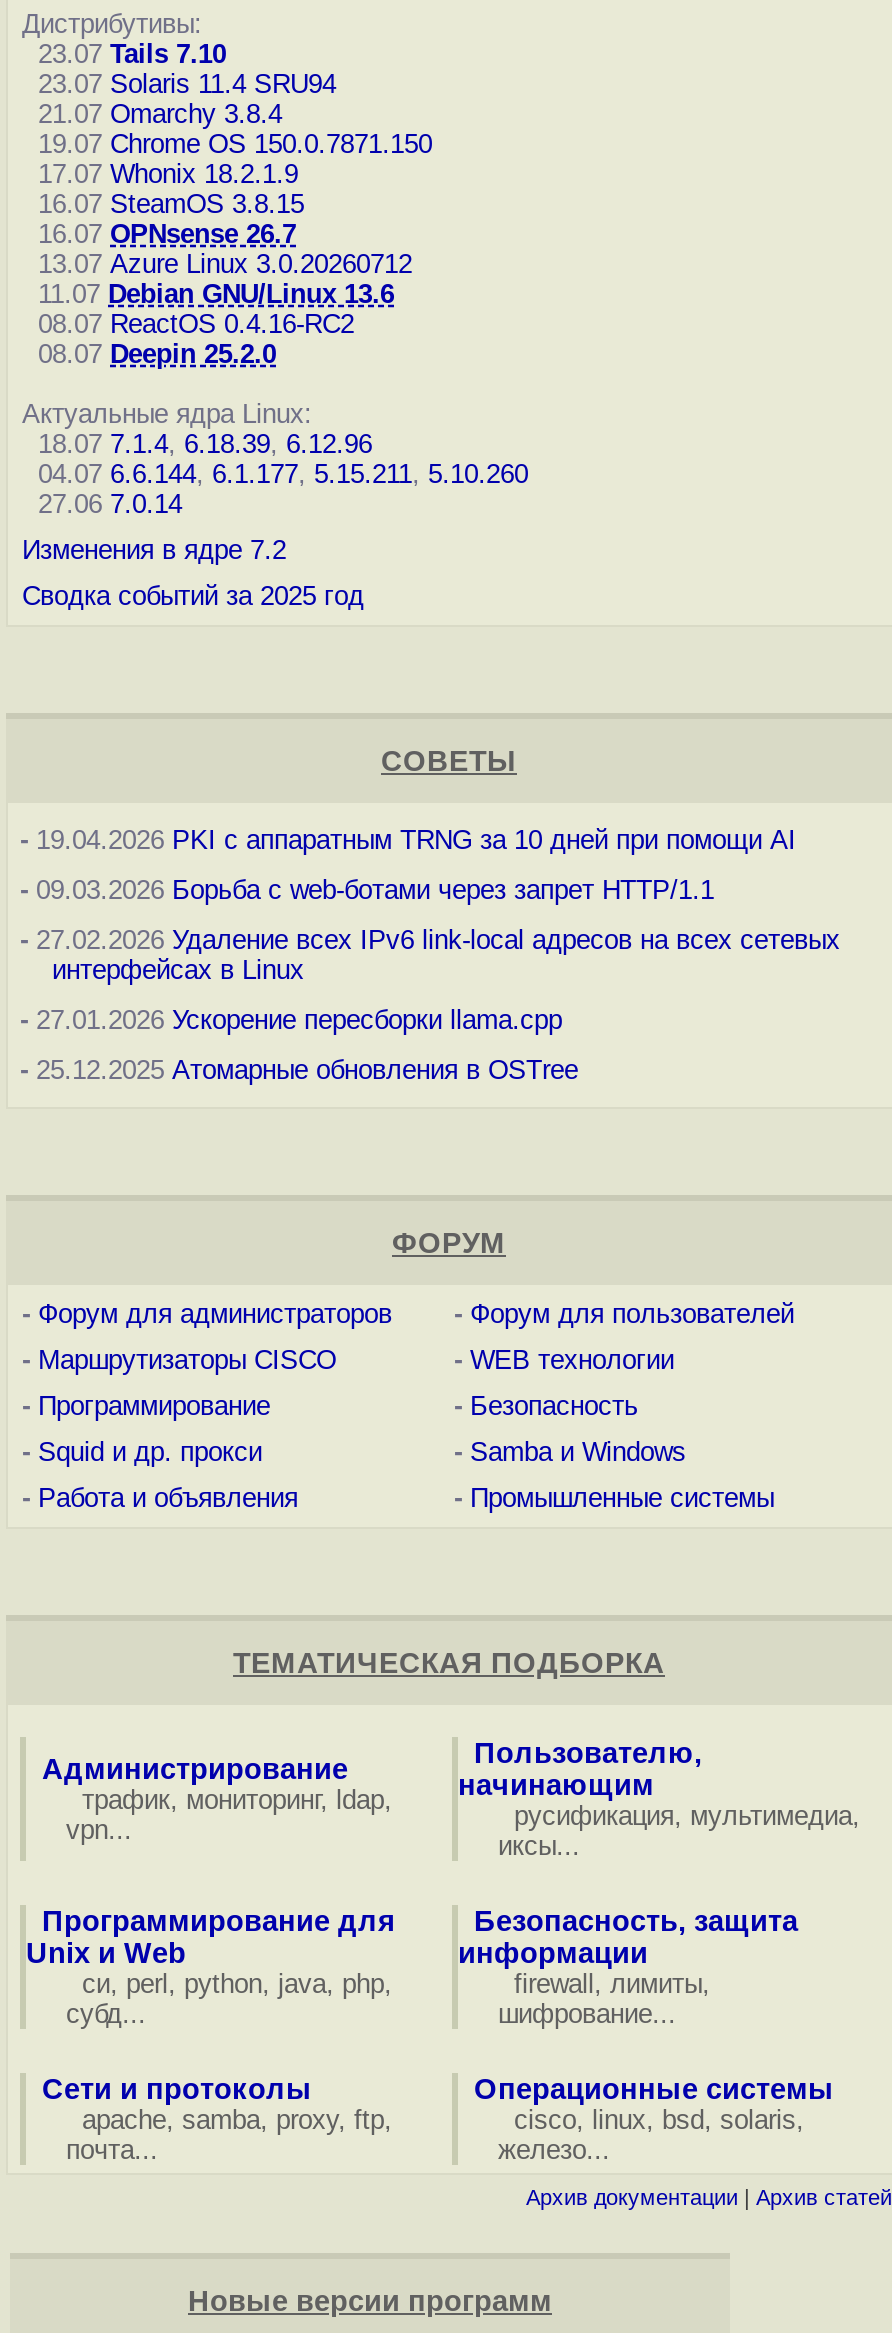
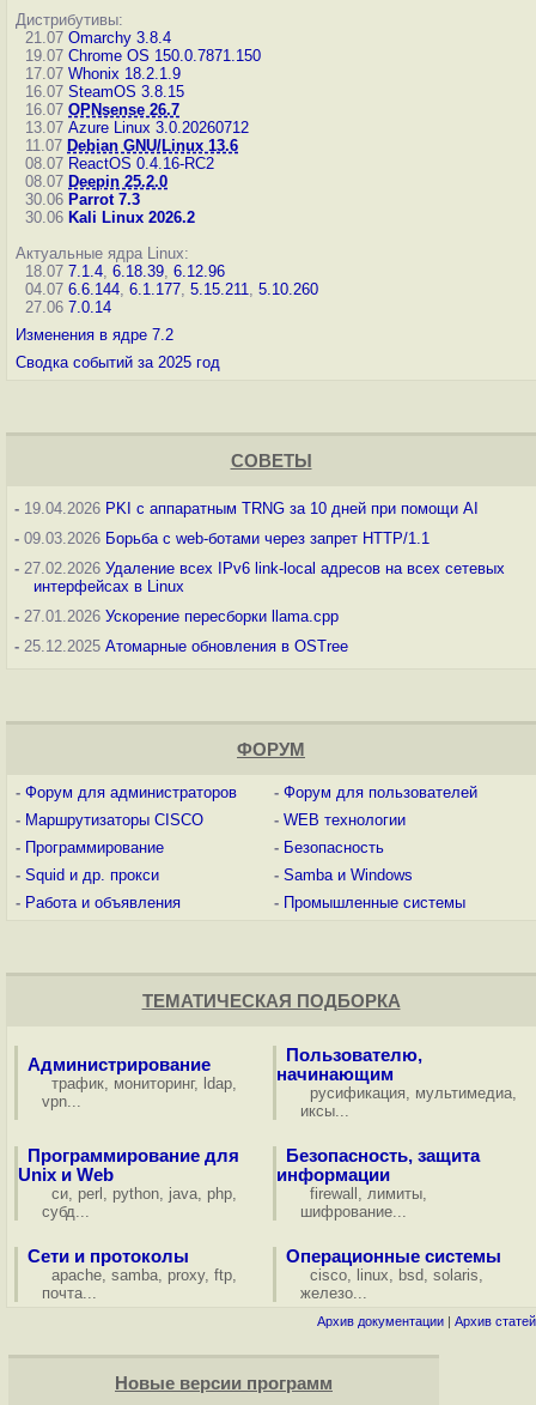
- 23.07 Tails 7.10
- 23.07 Solaris 11.4 SRU94

moved up: 21.07 Omarchy 3.8.4 | 19.07 Chrome OS 150.0.7871.150 | 17.07 Whonix 18.2.1.9 | ... | 08.07 ReactOS 0.4.16-RC2 | 08.07 Deepin 25.2.0

+ 30.06 Parrot 7.3
+ 30.06 Kali Linux 2026.2
